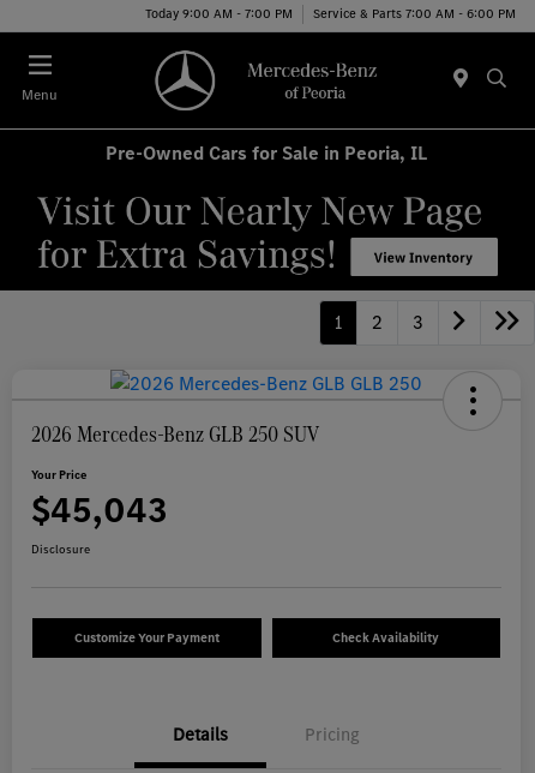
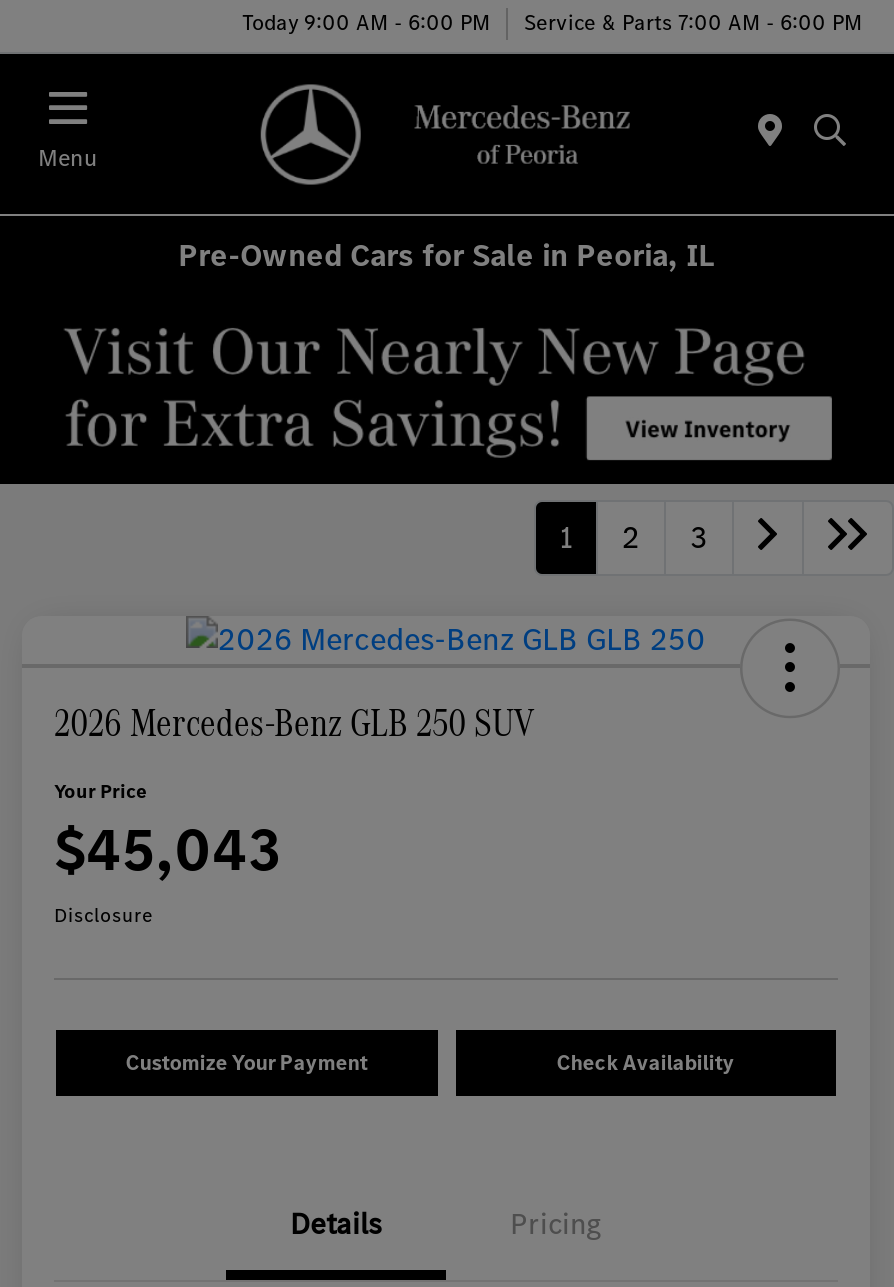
- Today 9:00 AM - 7:00 PM Service & Parts 7:00 AM - 6:00 PM
+ Today 9:00 AM - 6:00 PM Service & Parts 7:00 AM - 6:00 PM
